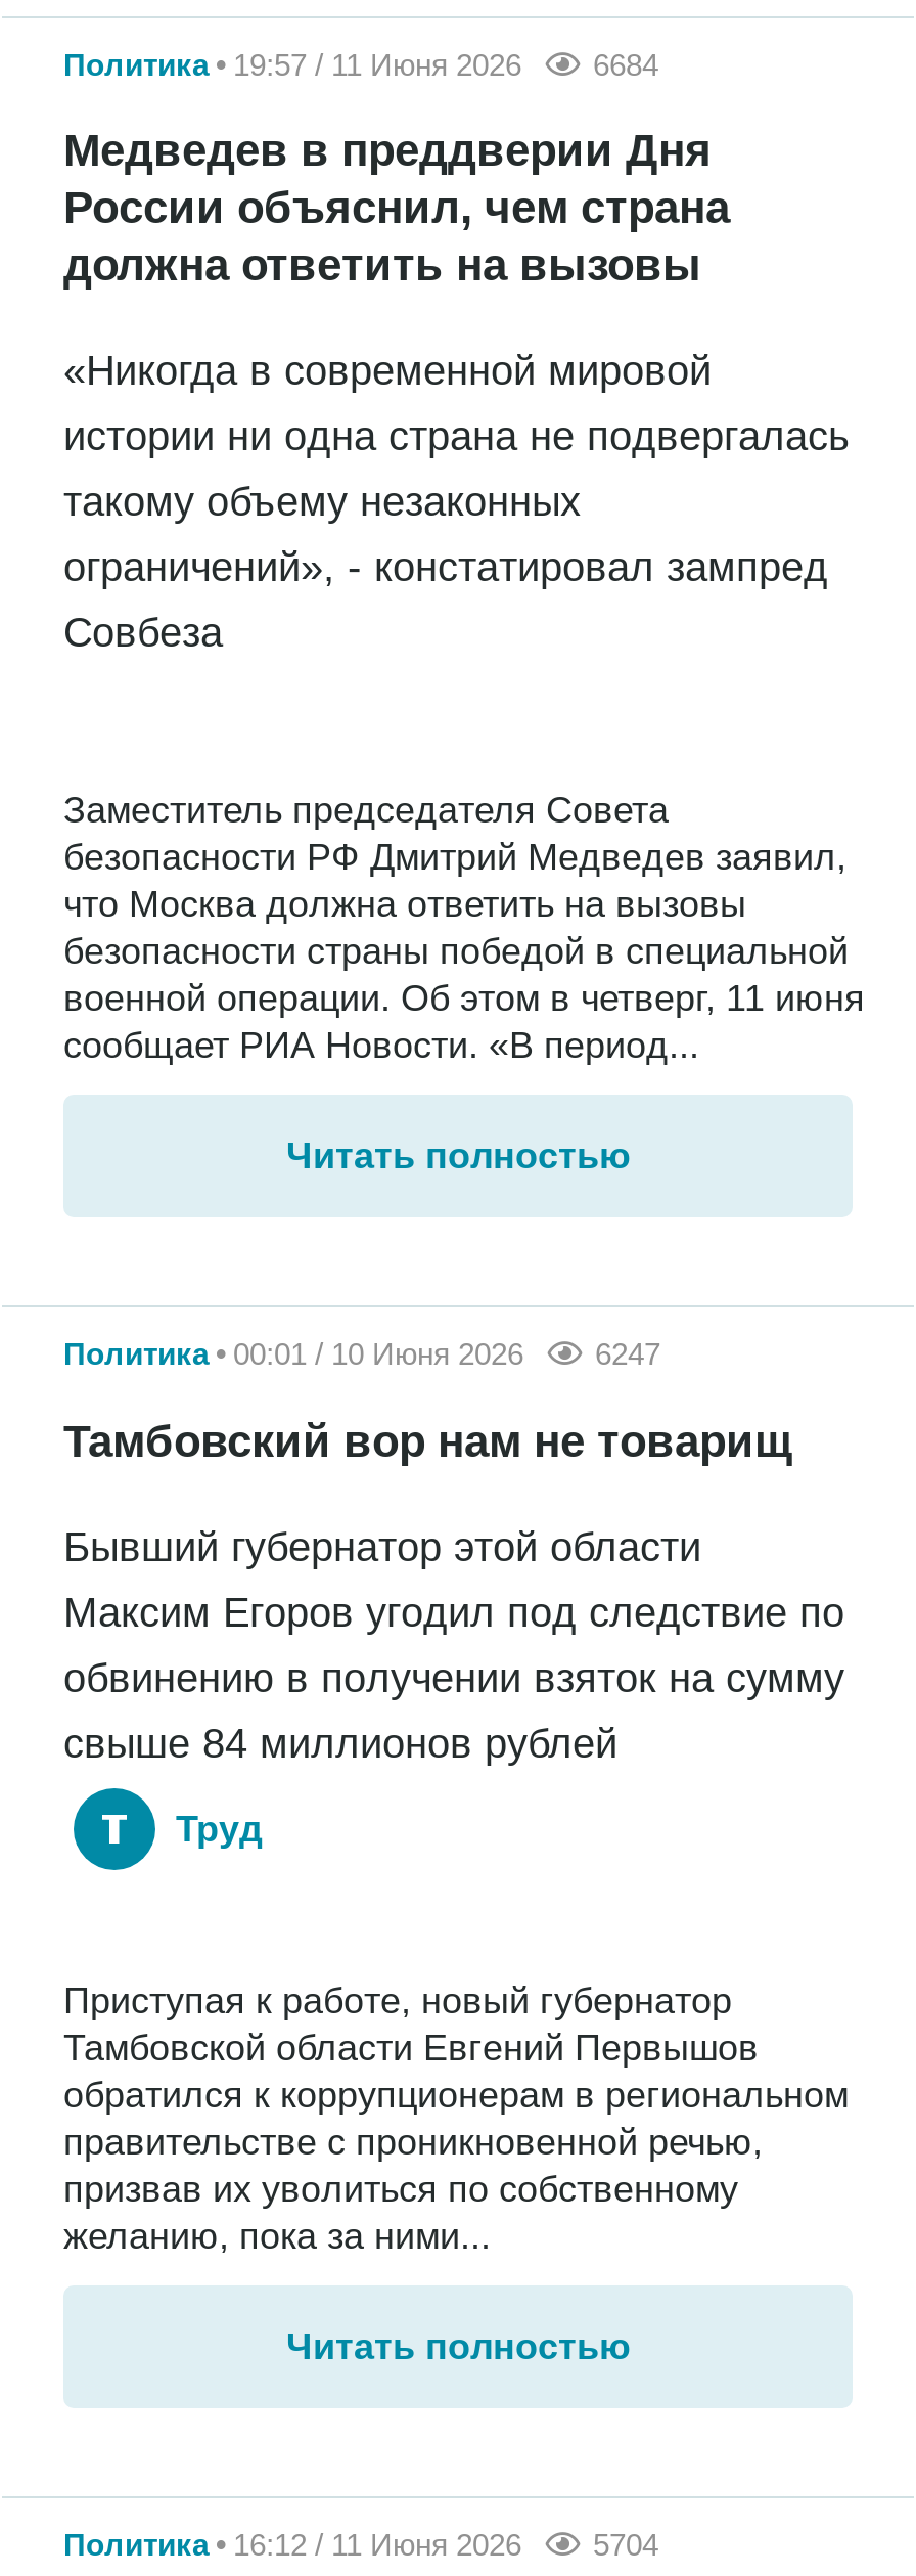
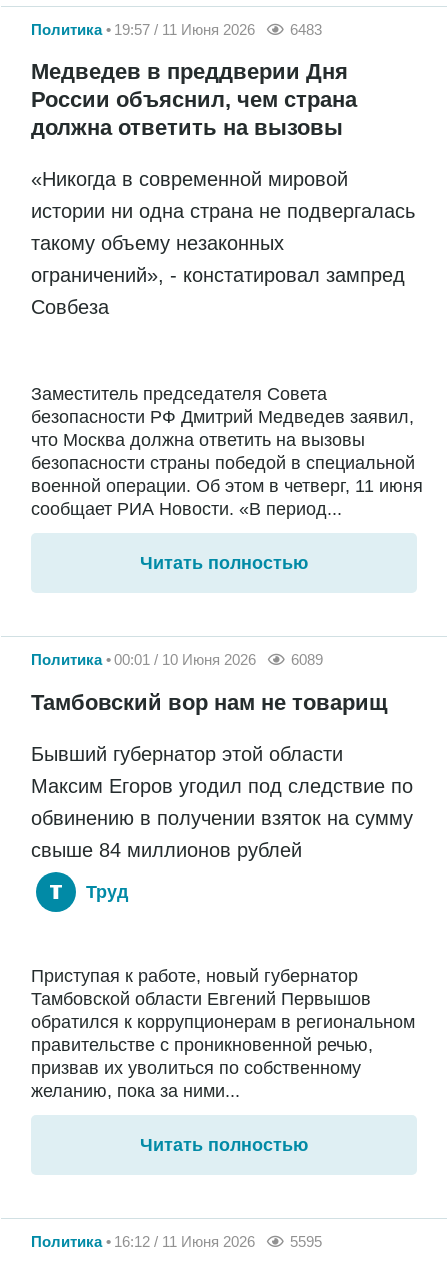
- 6684
+ 6483

- 6247
+ 6089

- 5704
+ 5595
